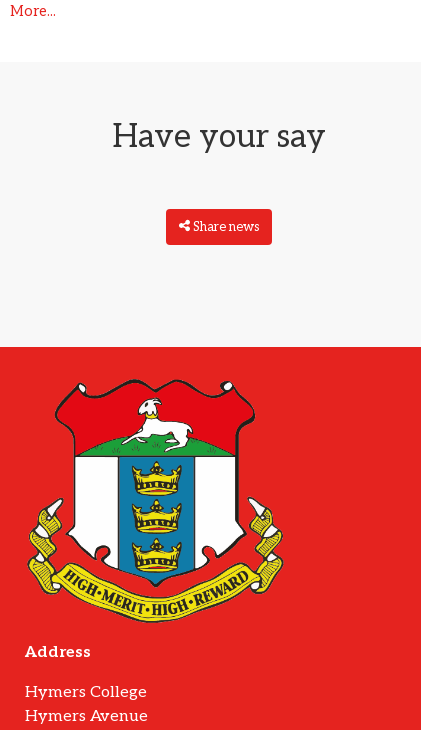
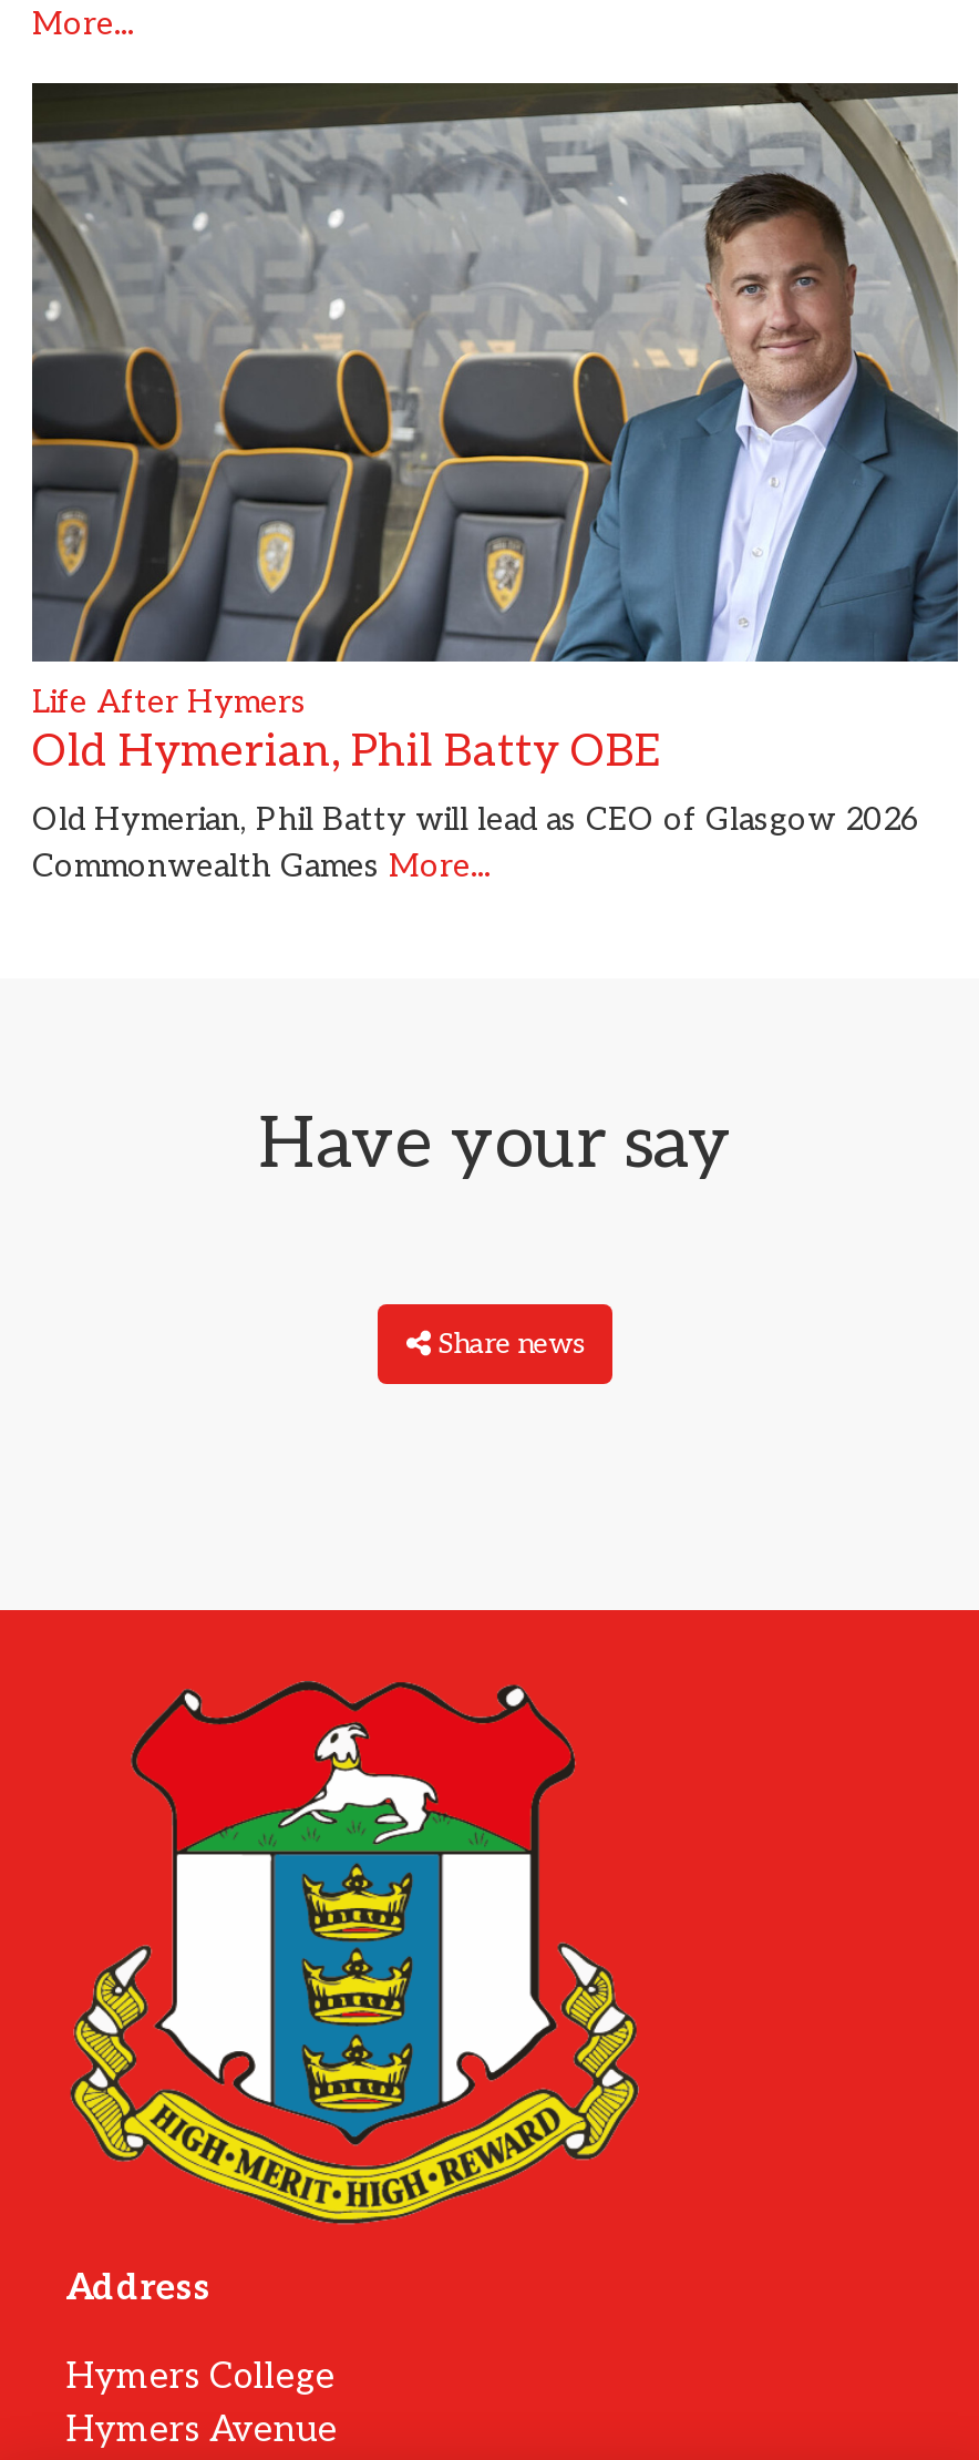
+ [image]
+ Life After Hymers
+ Old Hymerian, Phil Batty OBE
+ Old Hymerian, Phil Batty will lead as CEO of Glasgow 2026
+ Commonwealth Games More...
